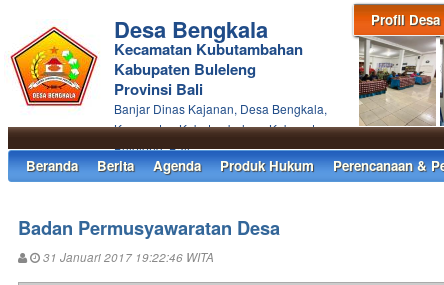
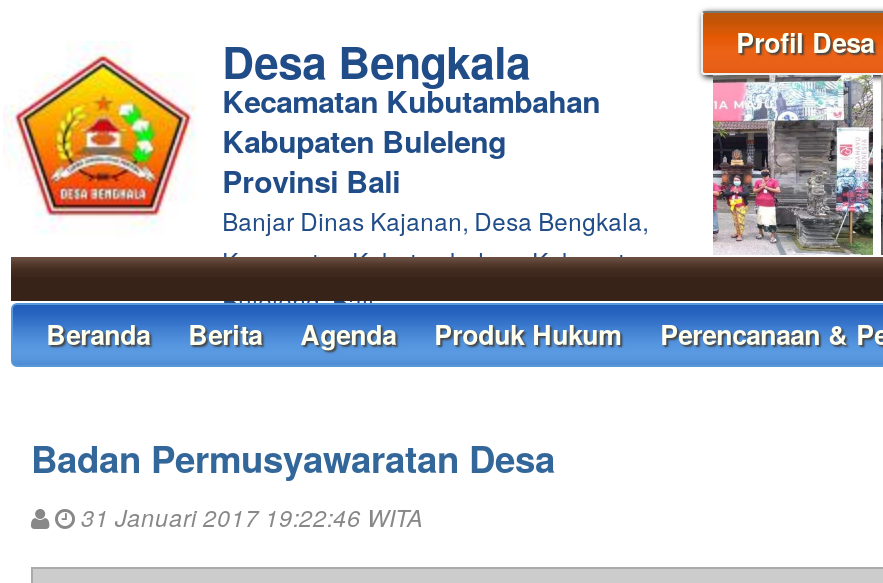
- [image]
+ [image]
